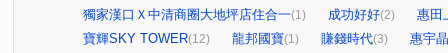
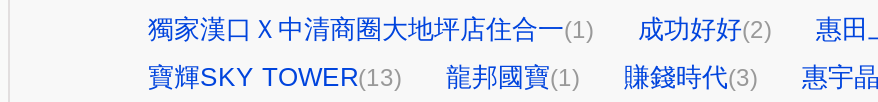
- 寶輝SKY TOWER(12)
+ 寶輝SKY TOWER(13)
